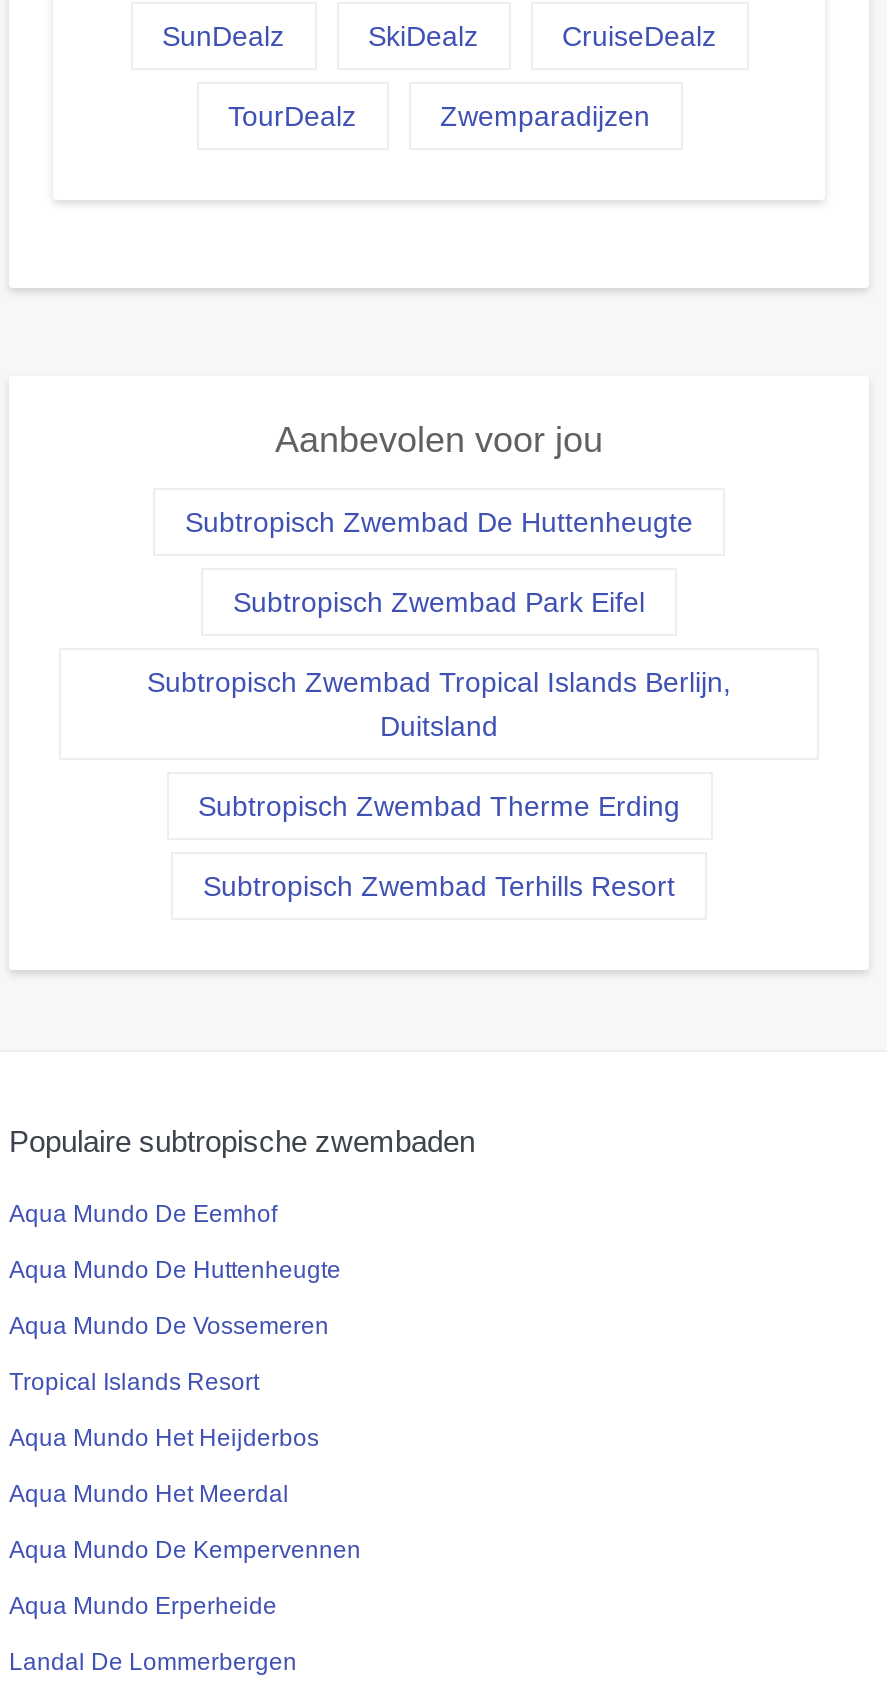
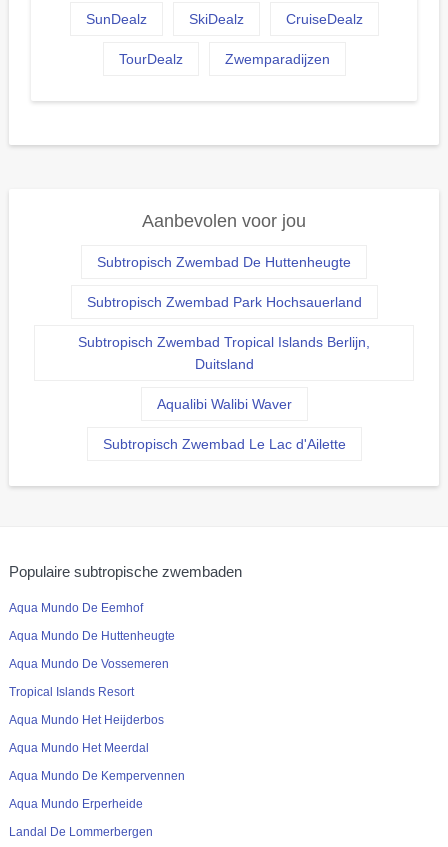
- Subtropisch Zwembad Park Eifel
+ Subtropisch Zwembad Park Hochsauerland

- Subtropisch Zwembad Therme Erding
+ Aqualibi Walibi Waver

- Subtropisch Zwembad Terhills Resort
+ Subtropisch Zwembad Le Lac d'Ailette
